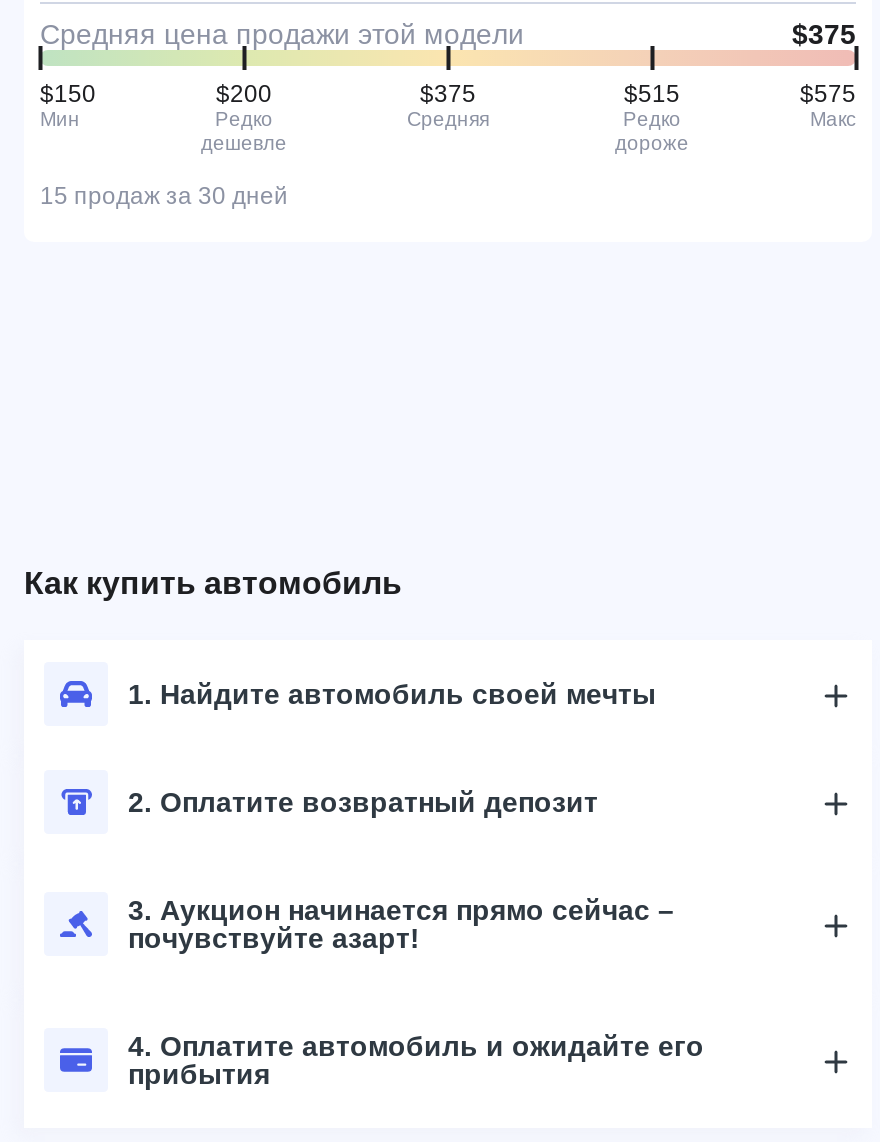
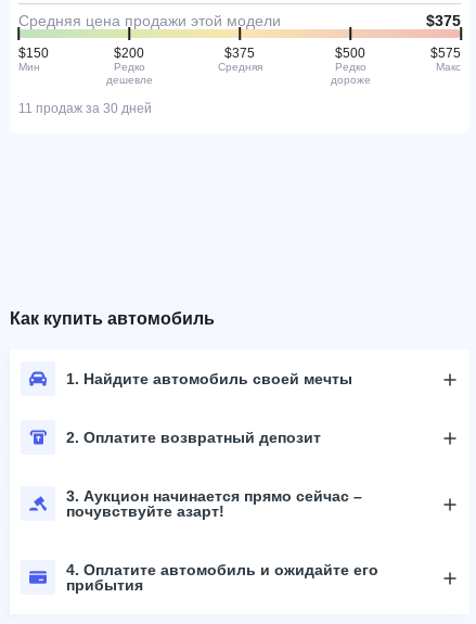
- $515
+ $500

- 15 продаж за 30 дней
+ 11 продаж за 30 дней
